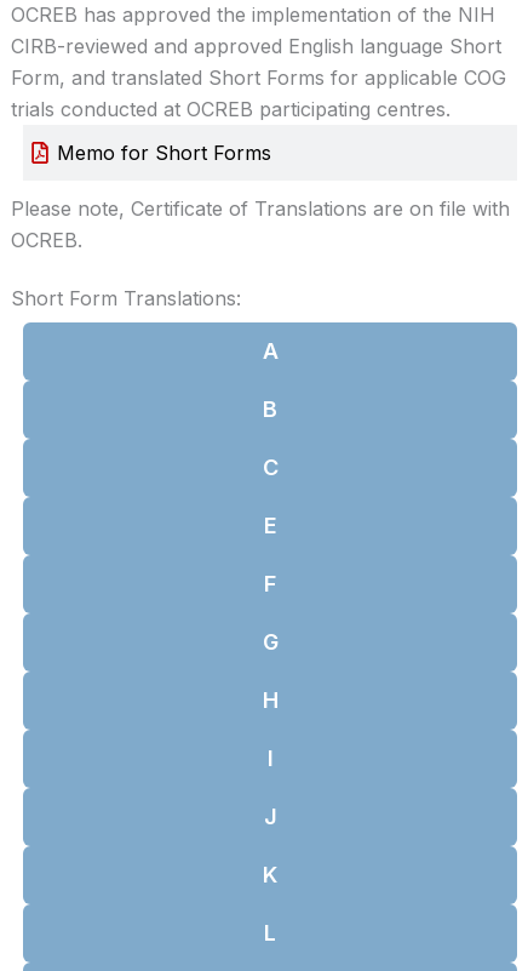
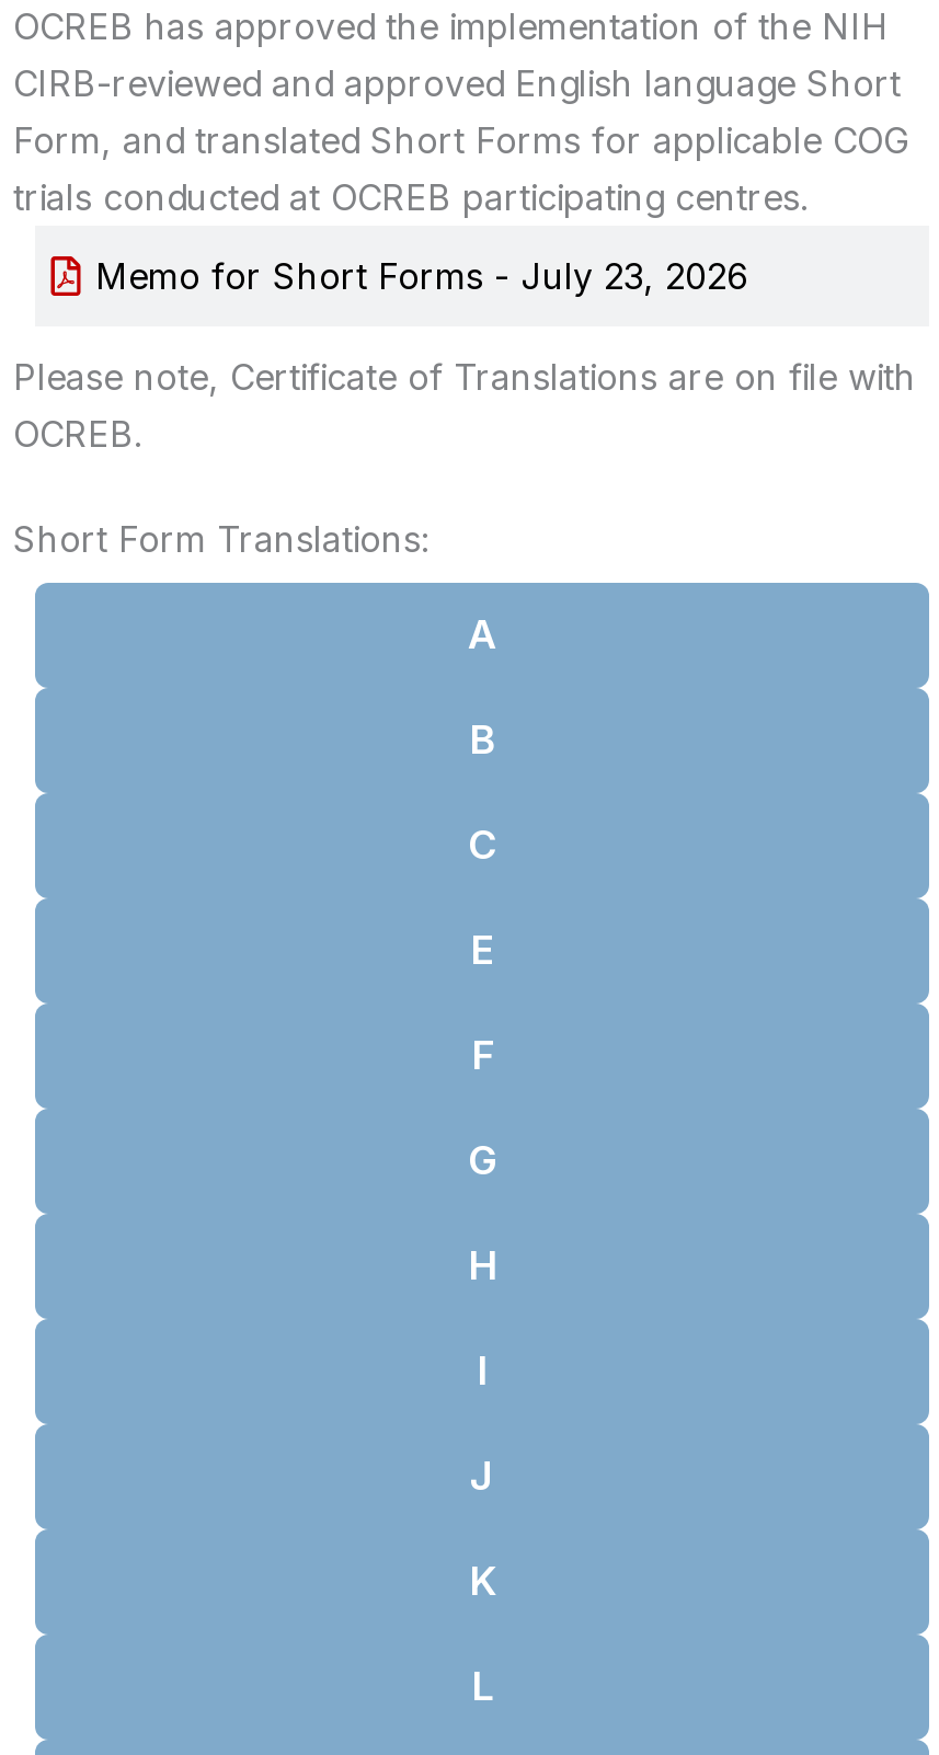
- Memo for Short Forms
+ Memo for Short Forms - July 23, 2026
